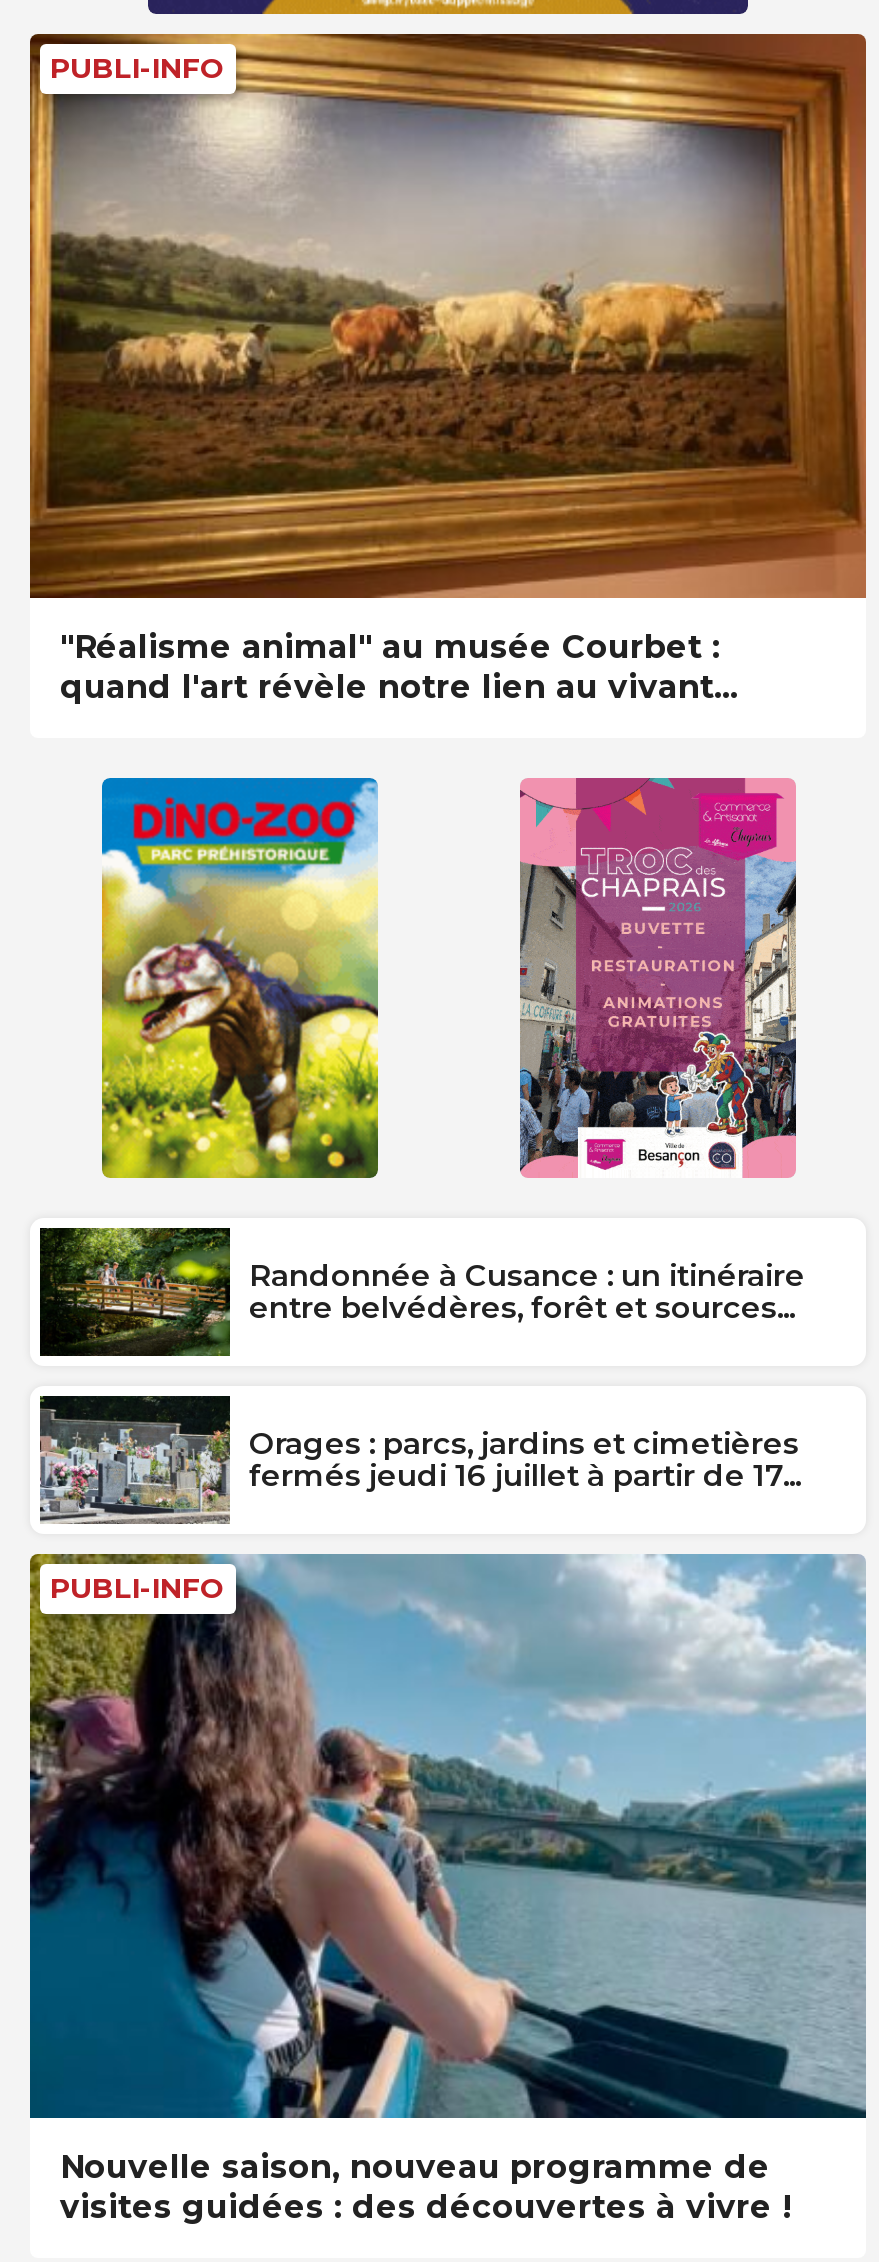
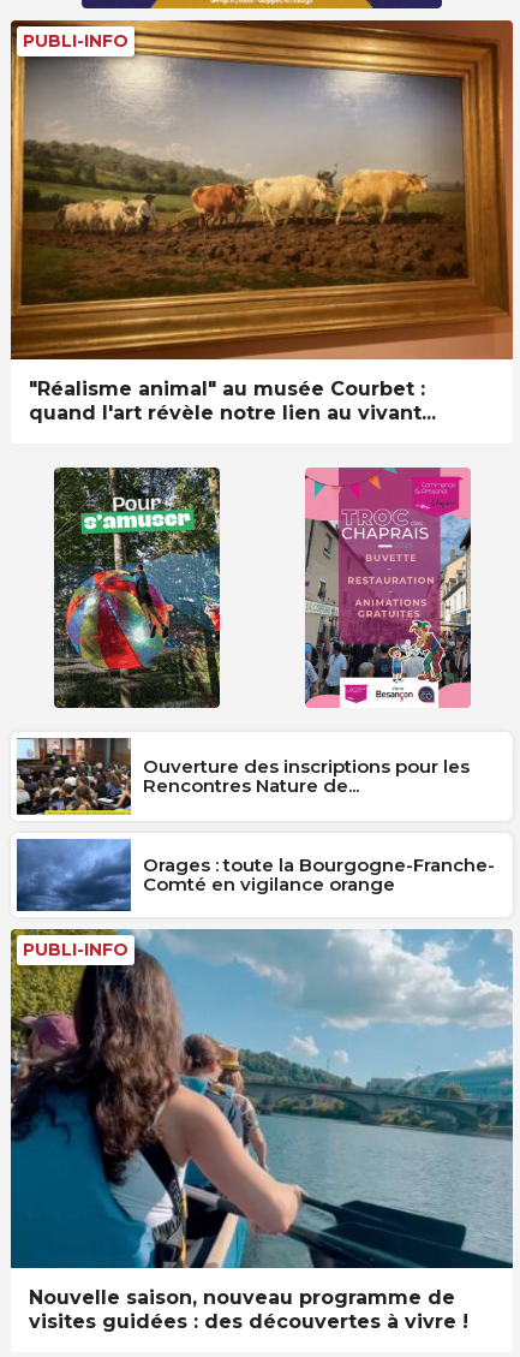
- [image]
- Randonnée à Cusance : un itinéraire
- entre belvédères, forêt et sources...
+ [image]
+ Ouverture des inscriptions pour les
+ Rencontres Nature de...

- [image]
+ [image]

- [image]
- Orages : parcs, jardins et cimetières
- fermés jeudi 16 juillet à partir de 17...
+ [image]
+ Orages : toute la Bourgogne-Franche-
+ Comté en vigilance orange
